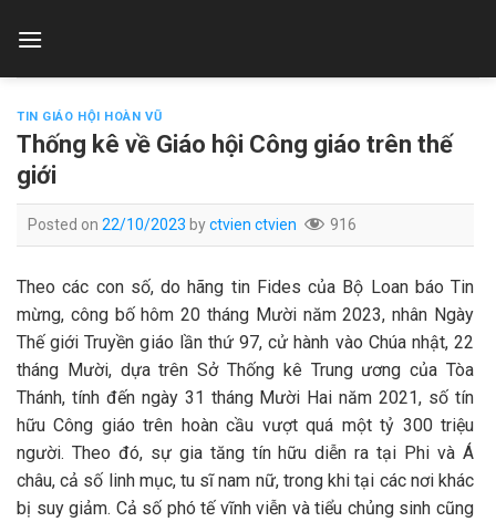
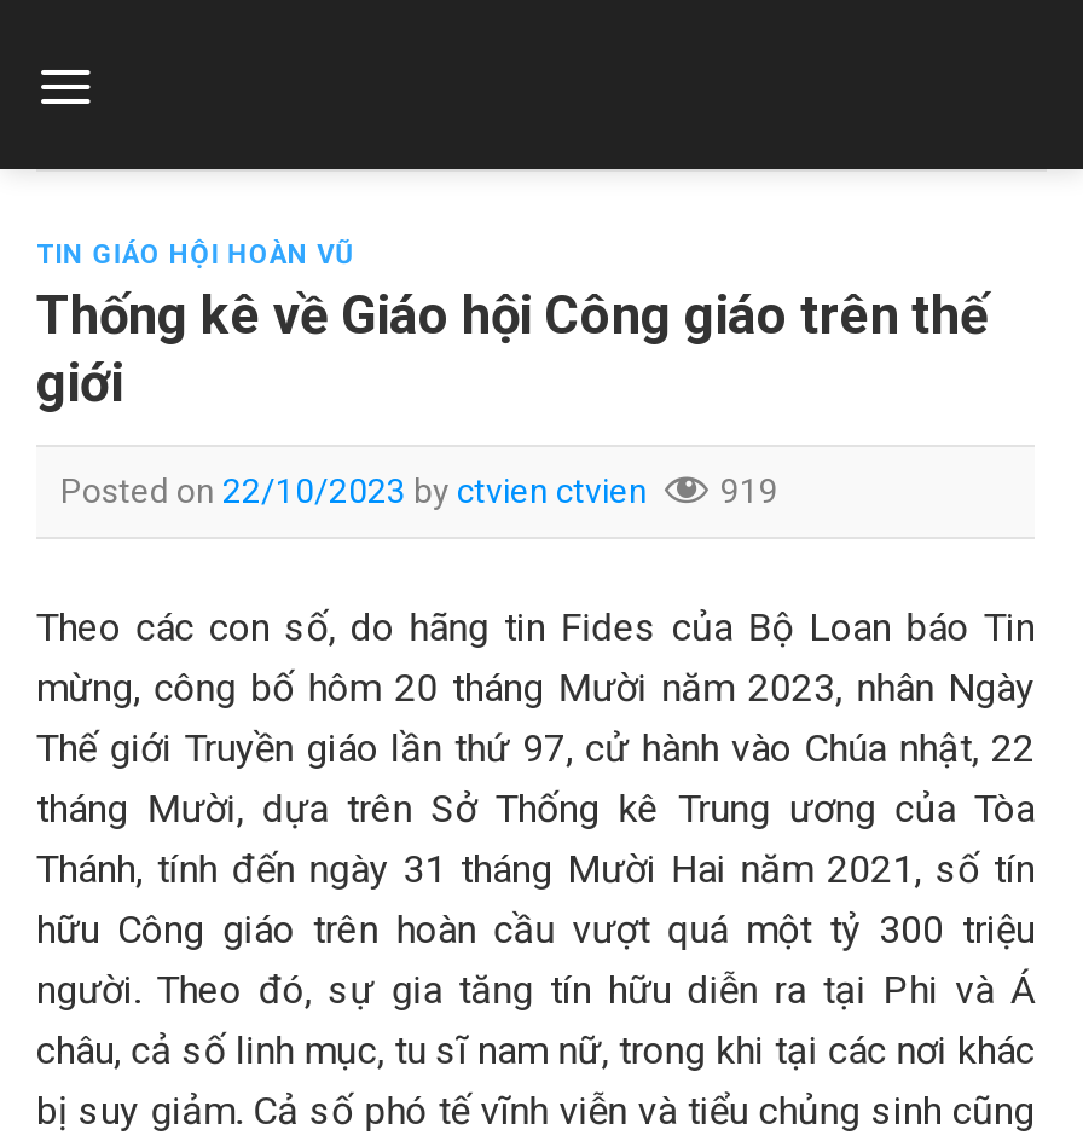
- Posted on 22/10/2023 by ctvien ctvien 916
+ Posted on 22/10/2023 by ctvien ctvien 919
